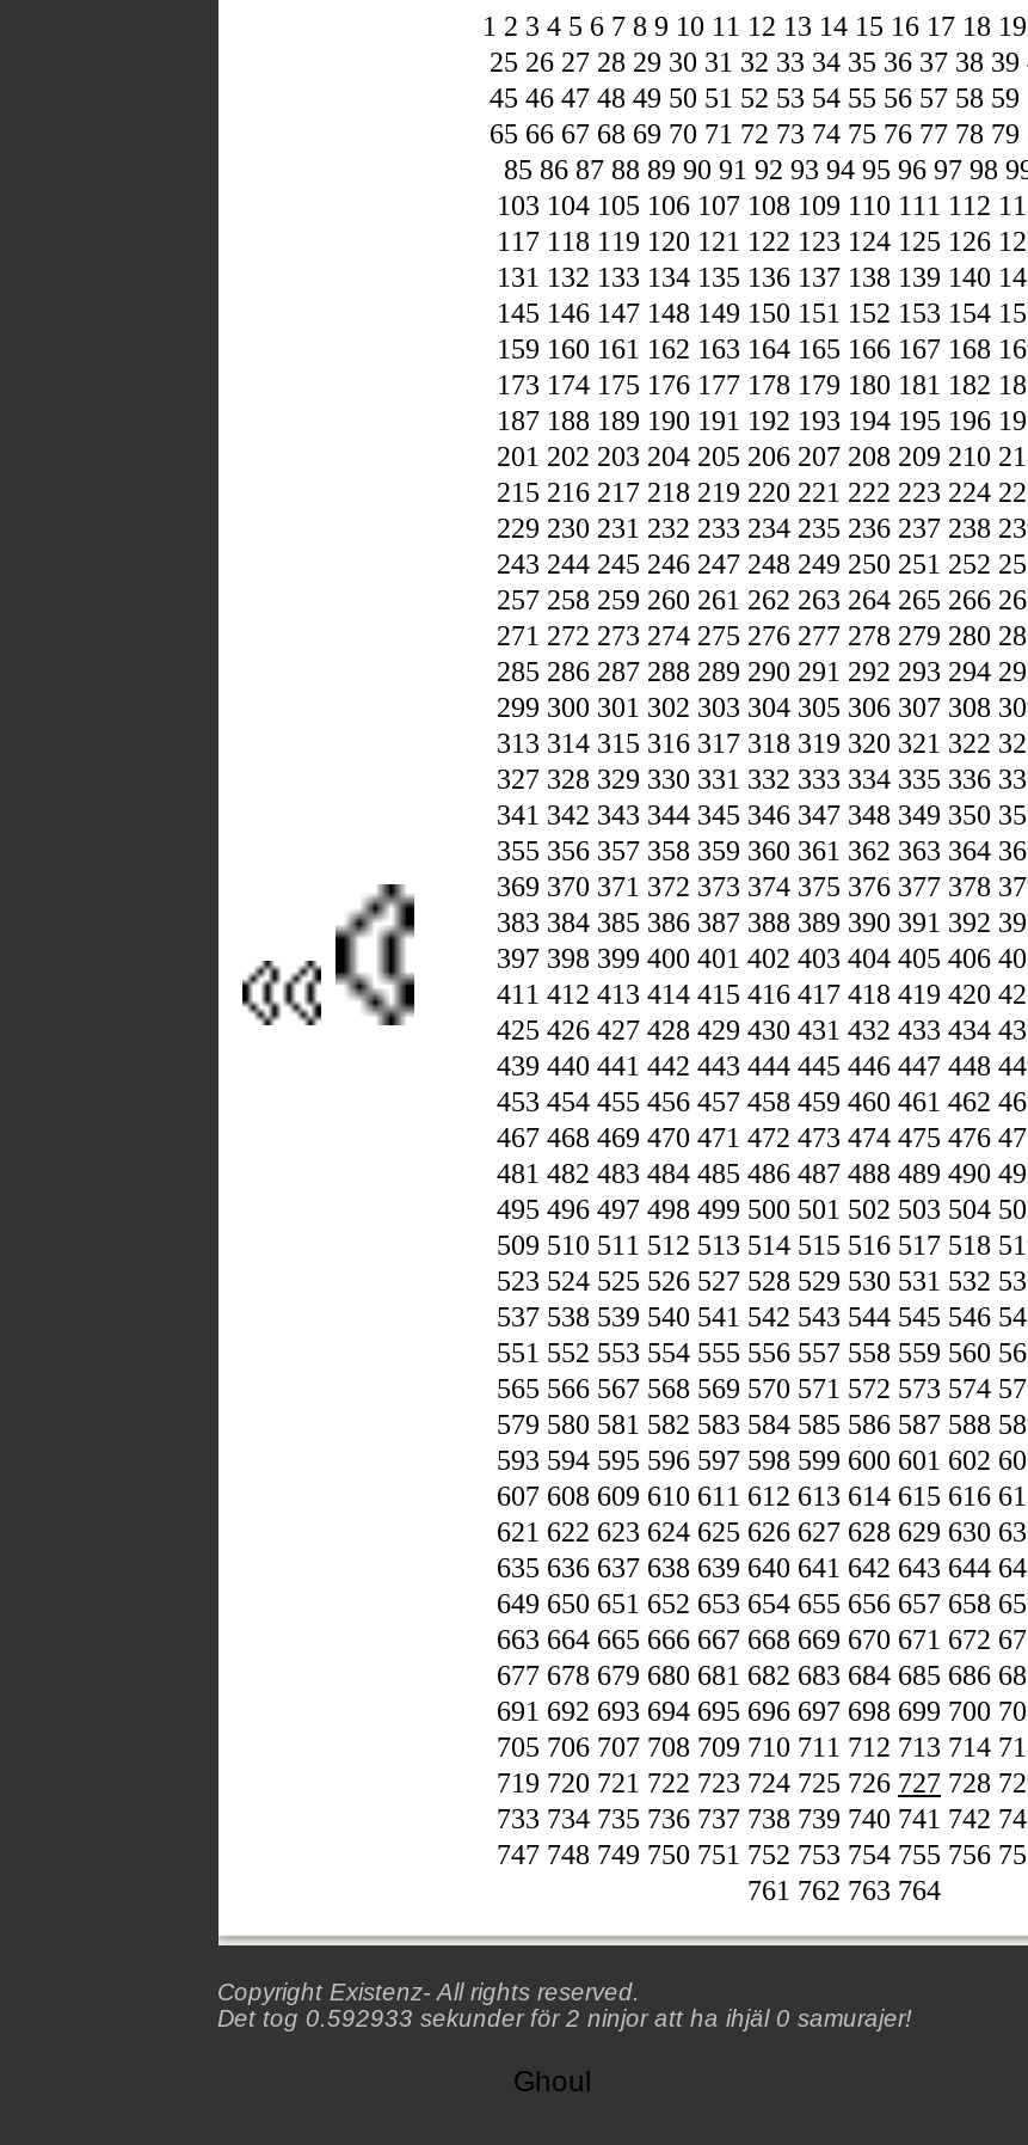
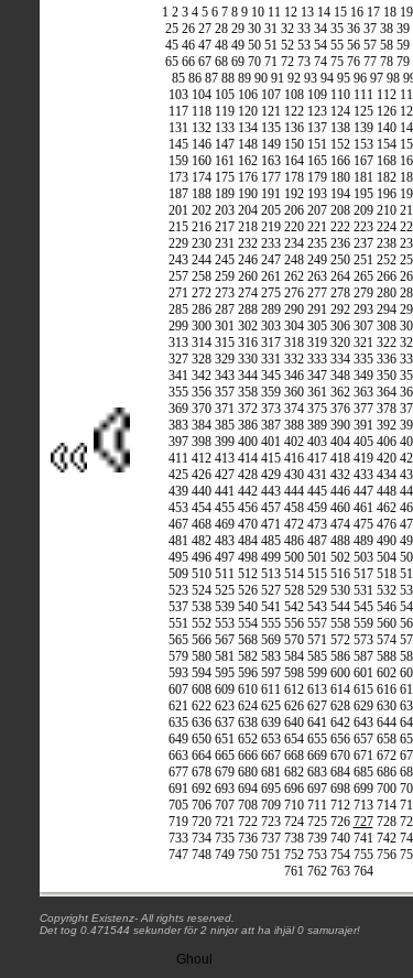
- Det tog 0.592933 sekunder för 2 ninjor att ha ihjäl 0 samurajer!
+ Det tog 0.471544 sekunder för 2 ninjor att ha ihjäl 0 samurajer!
